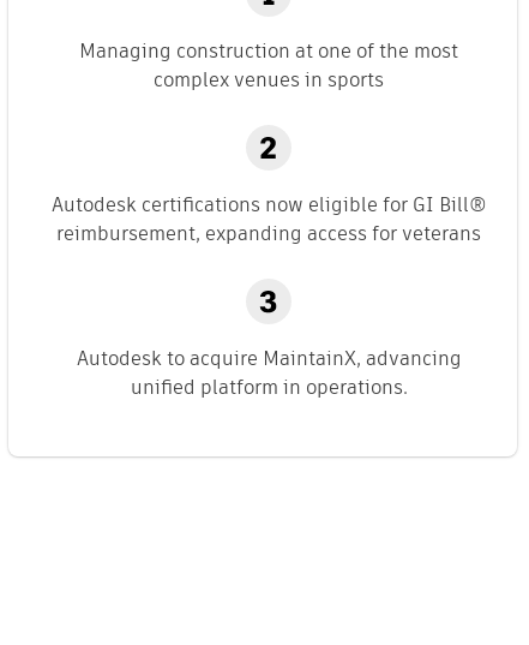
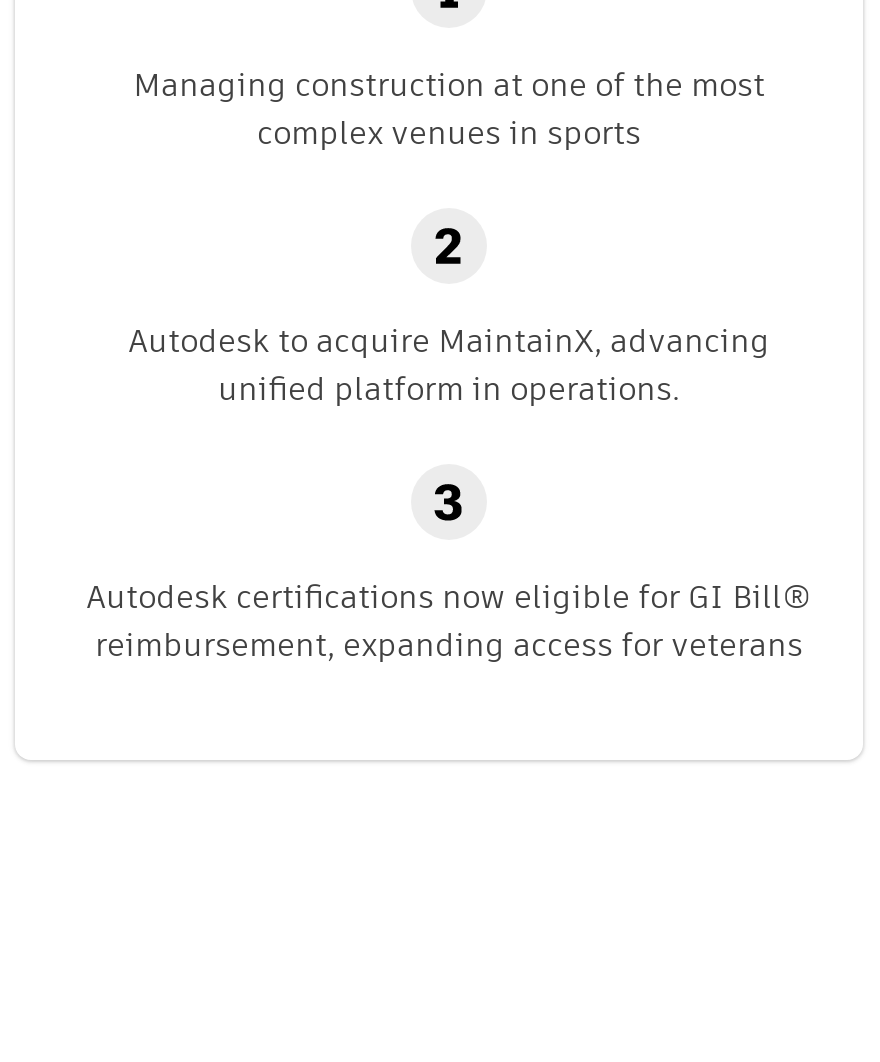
moved down: Autodesk certifications now eligible for GI Bill® | reimbursement, expanding access for veterans

moved up: Autodesk to acquire MaintainX, advancing | unified platform in operations.
